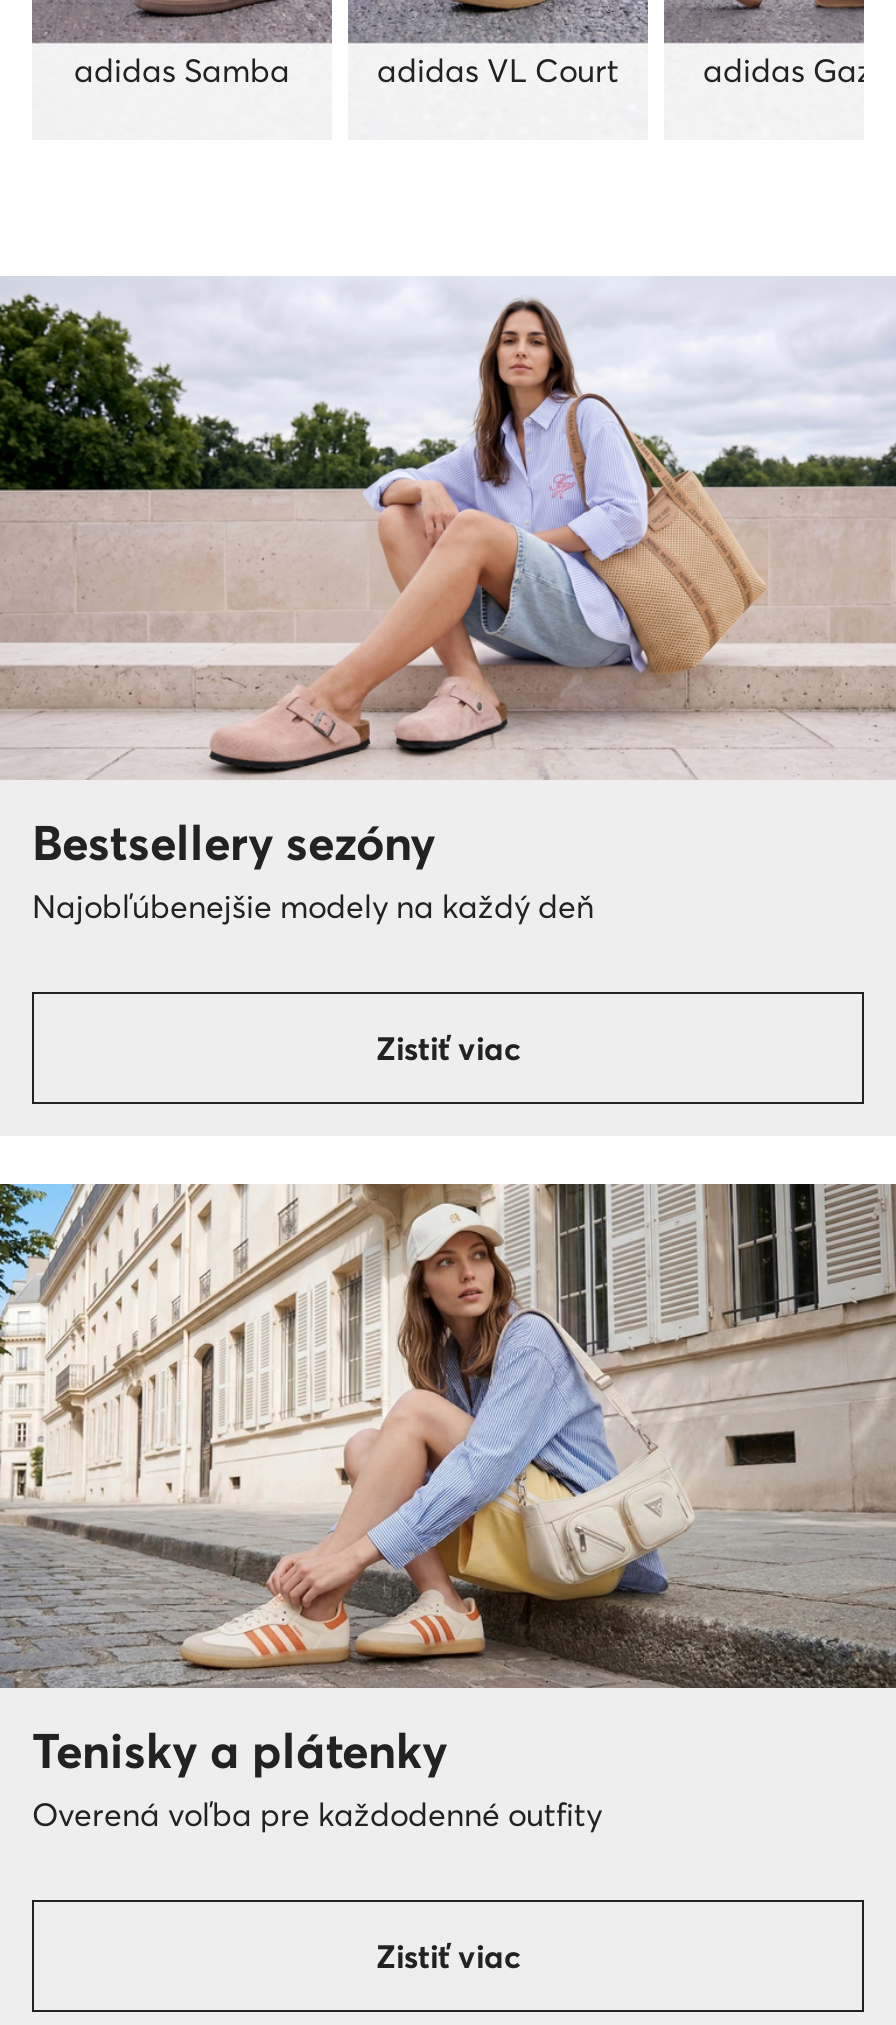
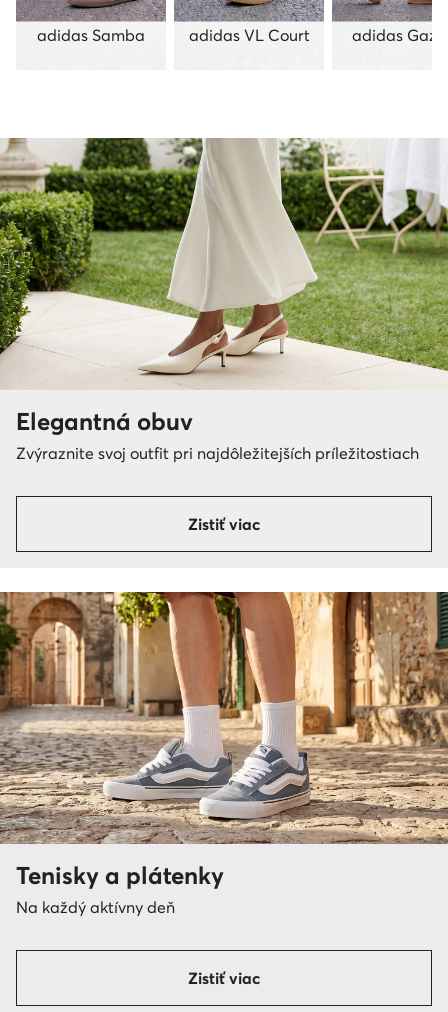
- [image]
- Bestsellery sezóny
- Najobľúbenejšie modely na každý deň
+ [image]
+ Elegantná obuv
+ Zvýraznite svoj outfit pri najdôležitejších príležitostiach

- [image]
+ [image]

- Overená voľba pre každodenné outfity
+ Na každý aktívny deň
